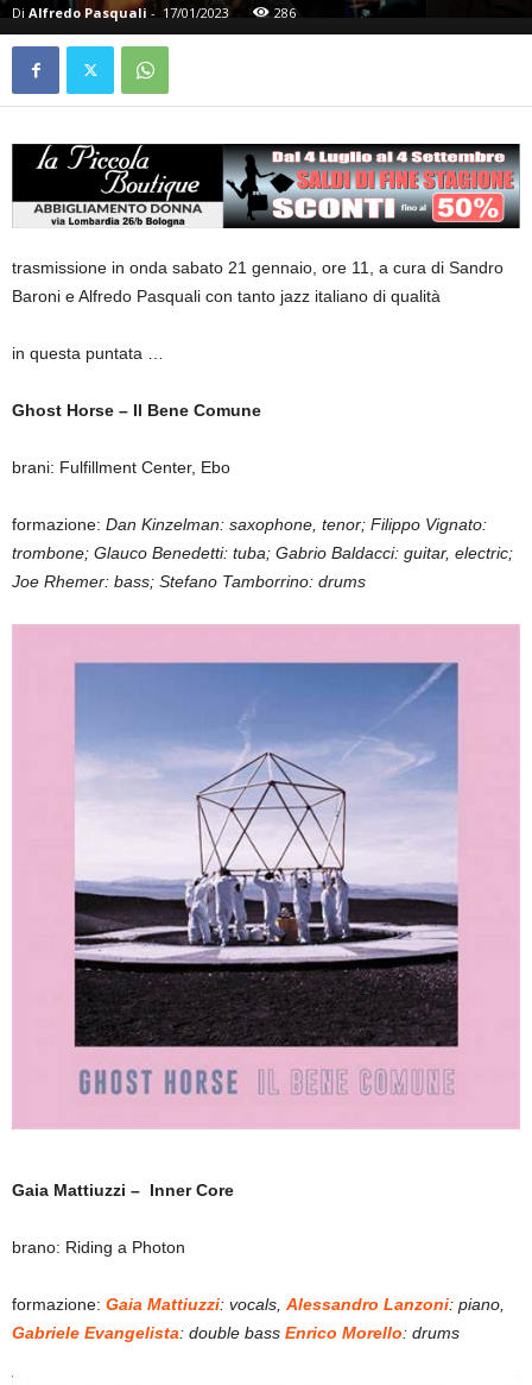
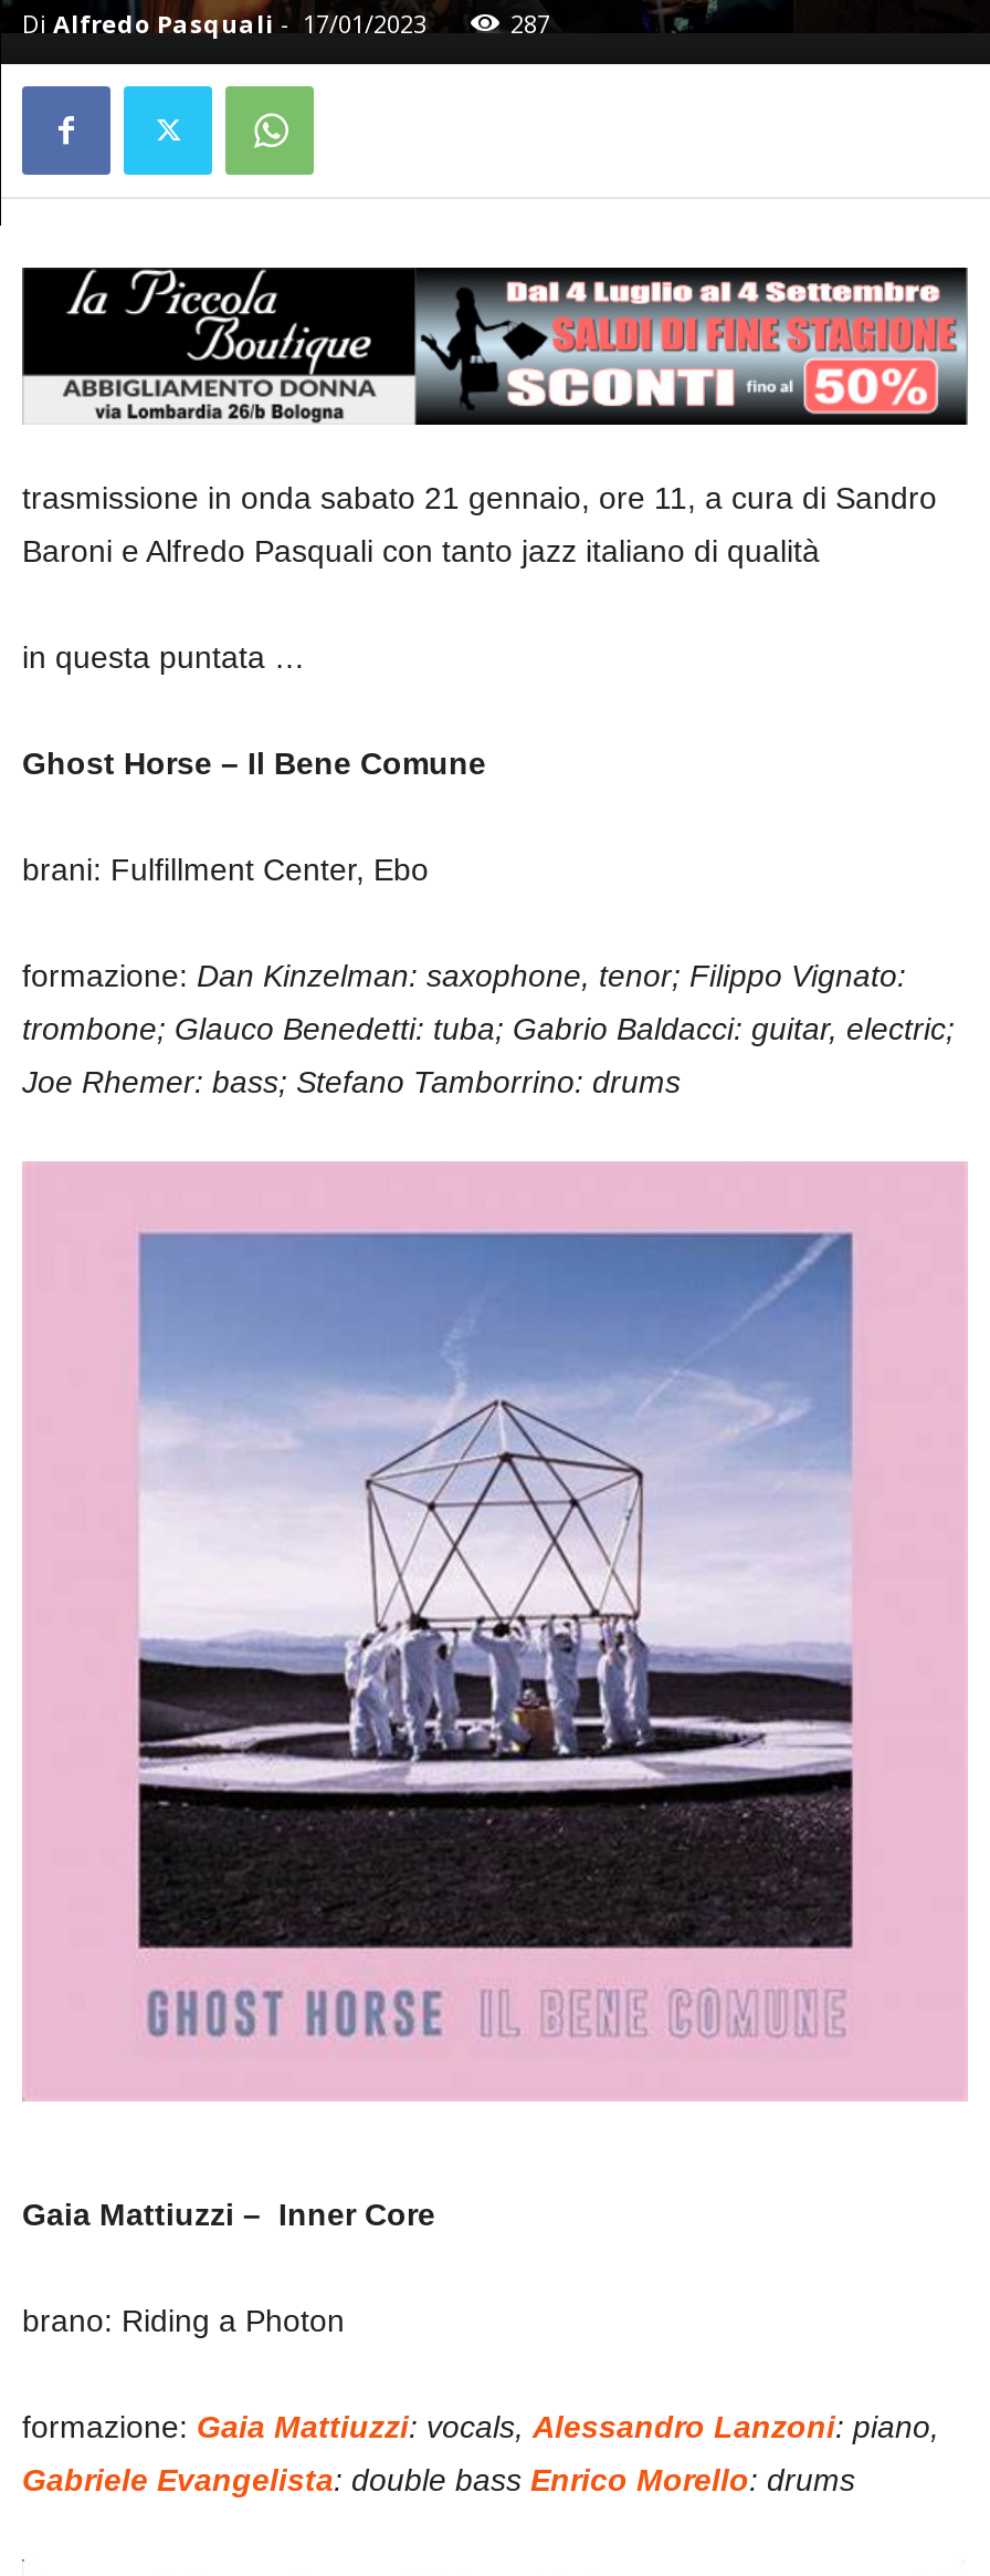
- 286
+ 287
